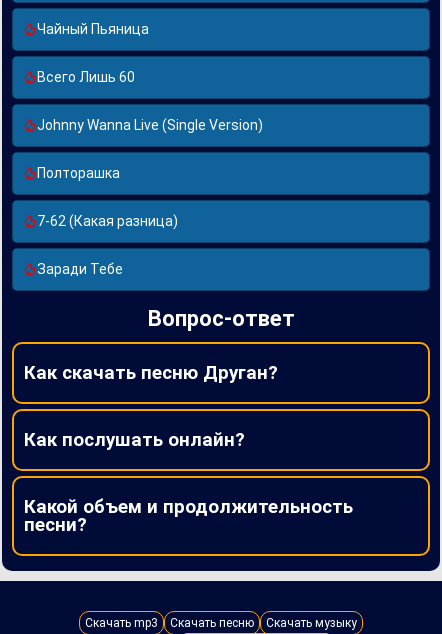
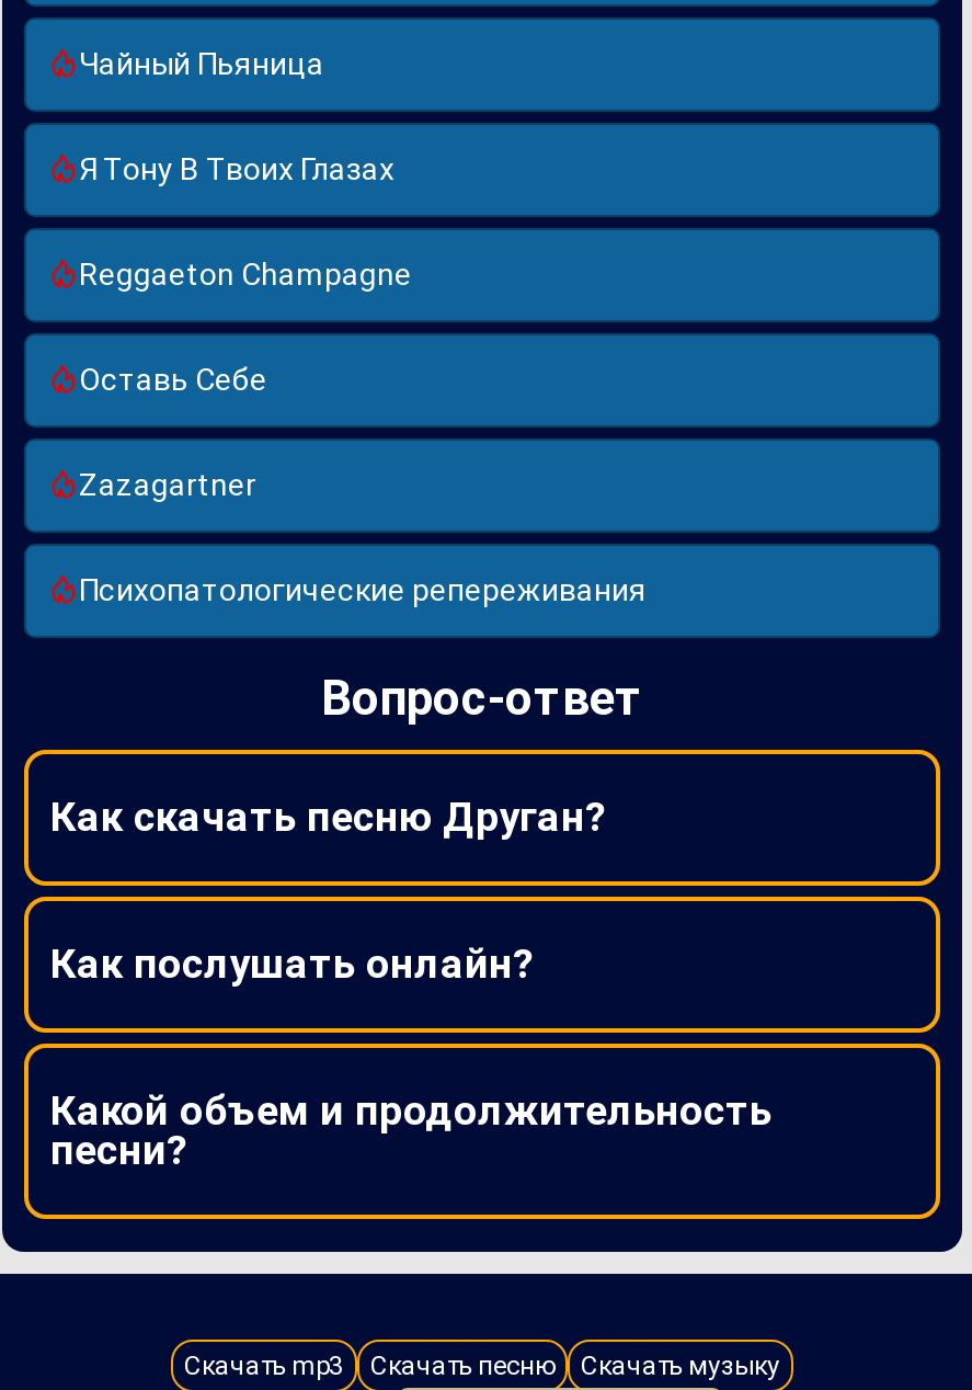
- Всего Лишь 60
+ Я Тону В Твоих Глазах

- Johnny Wanna Live (Single Version)
+ Reggaeton Champagne

- Полторашка
+ Оставь Себе

- 7-62 (Какая разница)
+ Zazagartner

- Заради Тебе
+ Психопатологические репереживания
